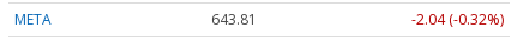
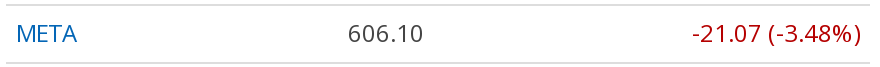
- 643.81
+ 606.10

- -2.04 (-0.32%)
+ -21.07 (-3.48%)
